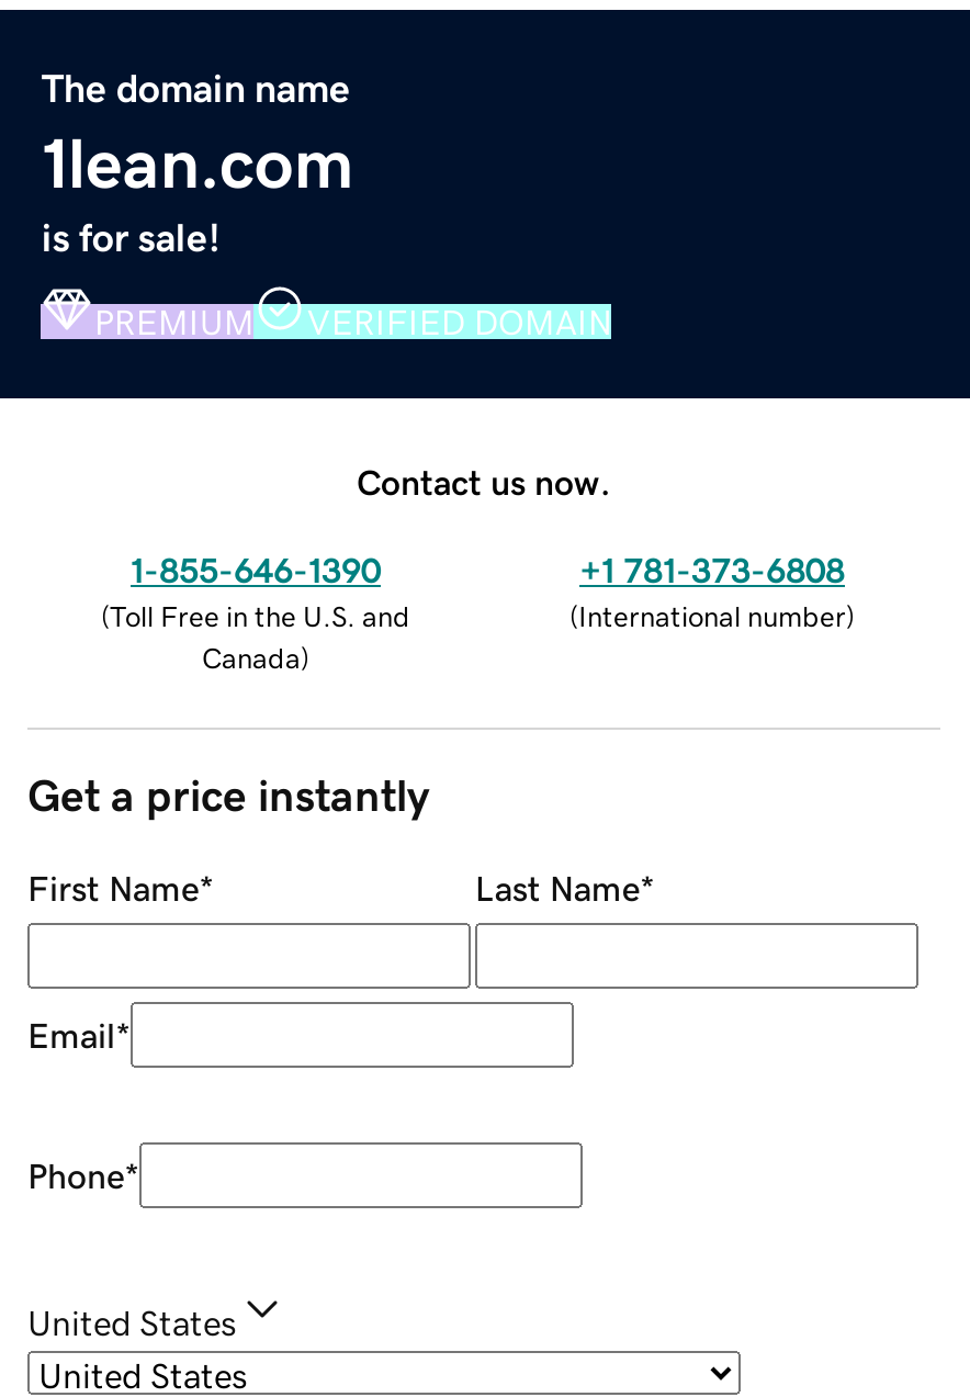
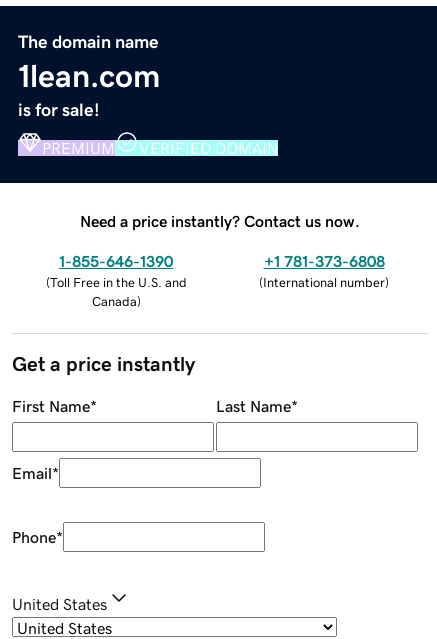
- Contact us now.
+ Need a price instantly? Contact us now.
